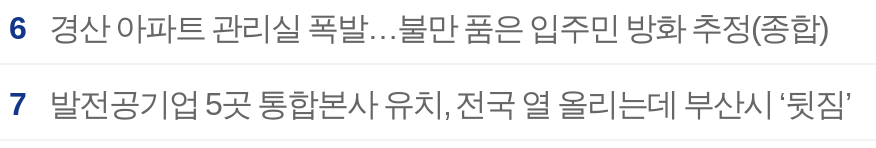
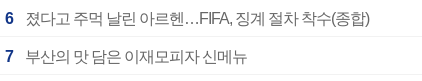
- 경산 아파트 관리실 폭발…불만 품은 입주민 방화 추정(종합)
+ 졌다고 주먹 날린 아르헨…FIFA, 징계 절차 착수(종합)

- 발전공기업 5곳 통합본사 유치, 전국 열 올리는데 부산시 ‘뒷짐’
+ 부산의 맛 담은 이재모피자 신메뉴
